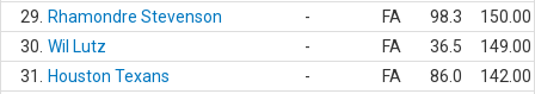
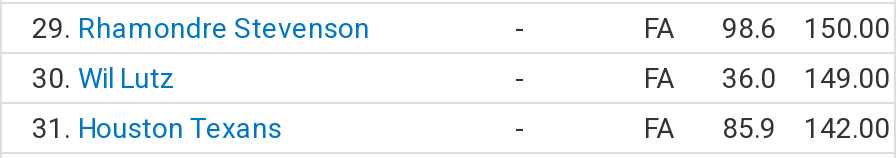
- FA 98.3 150.00
+ FA 98.6 150.00

- FA 36.5 149.00
+ FA 36.0 149.00

- FA 86.0 142.00
+ FA 85.9 142.00
